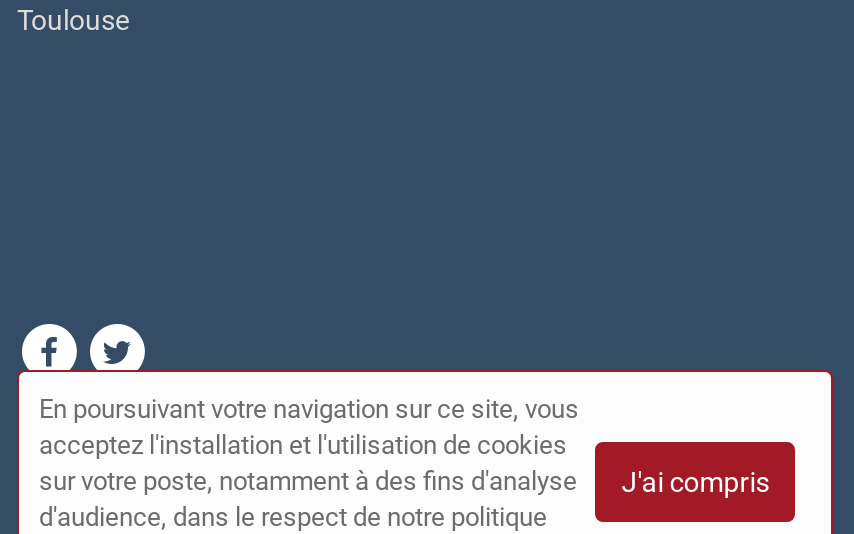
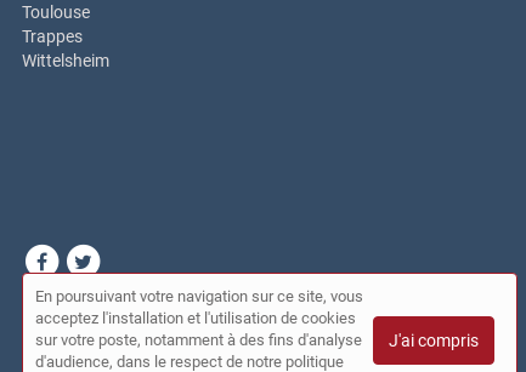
+ Trappes
+ Wittelsheim
